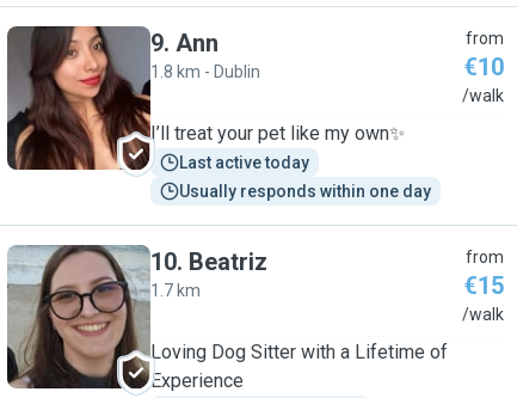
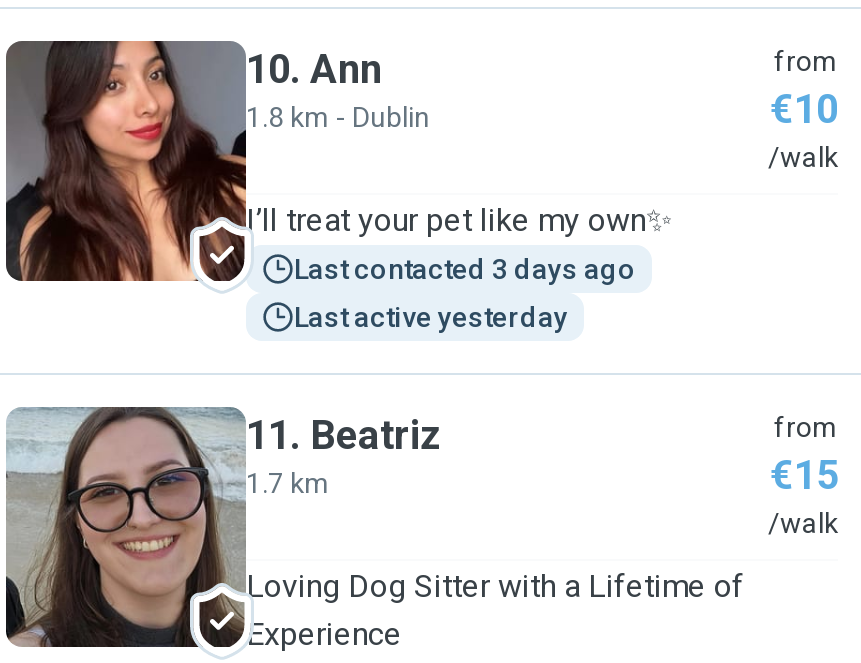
- 9. Ann
+ 10. Ann

- Last active today
+ Last contacted 3 days ago

- Usually responds within one day
+ Last active yesterday

- 10. Beatriz
+ 11. Beatriz
